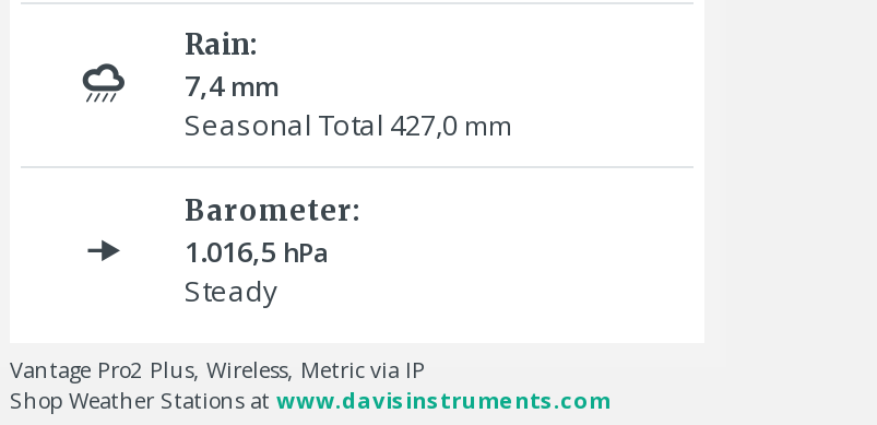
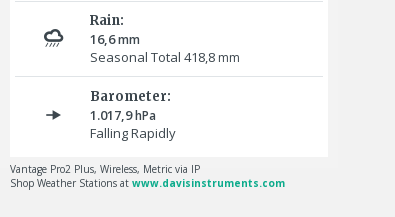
- 7,4 mm
+ 16,6 mm

- Seasonal Total 427,0 mm
+ Seasonal Total 418,8 mm

- 1.016,5 hPa
- Steady
+ 1.017,9 hPa
+ Falling Rapidly
